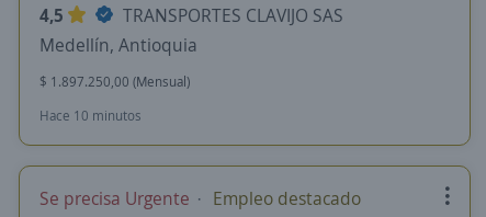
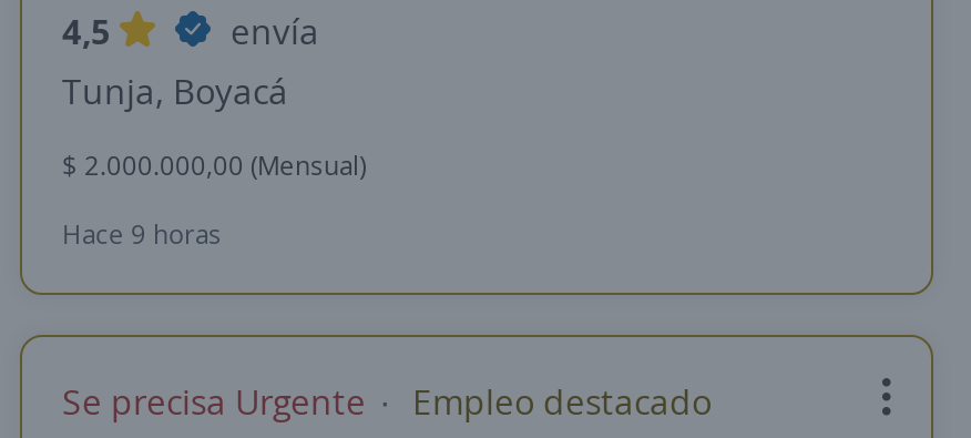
- TRANSPORTES CLAVIJO SAS
- Medellín, Antioquia
+ envía
+ Tunja, Boyacá

- $ 1.897.250,00 (Mensual)
+ $ 2.000.000,00 (Mensual)

- Hace 10 minutos
+ Hace 9 horas
